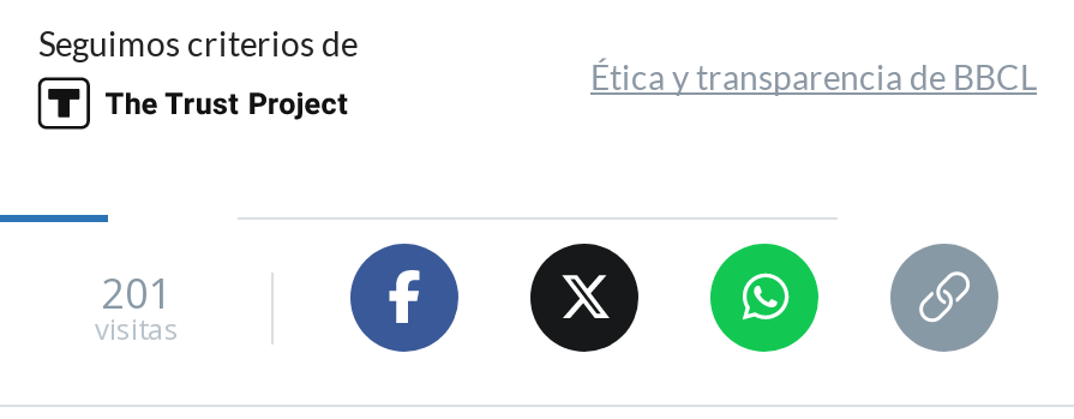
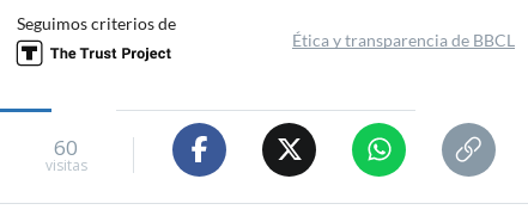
- 201
+ 60
